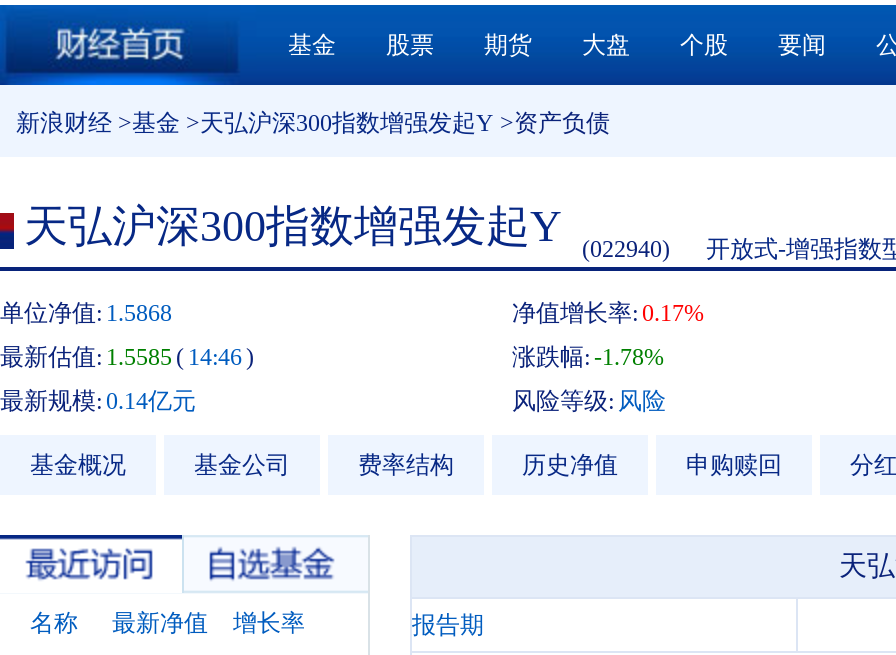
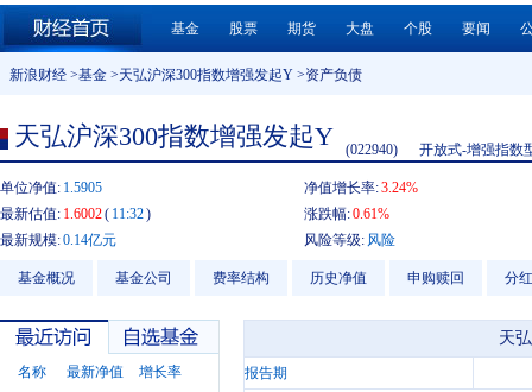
- 单位净值: 1.5868
+ 单位净值: 1.5905

- 净值增长率: 0.17%
+ 净值增长率: 3.24%

- 最新估值: 1.5585 ( 14:46 )
+ 最新估值: 1.6002 ( 11:32 )

- 涨跌幅: -1.78%
+ 涨跌幅: 0.61%
